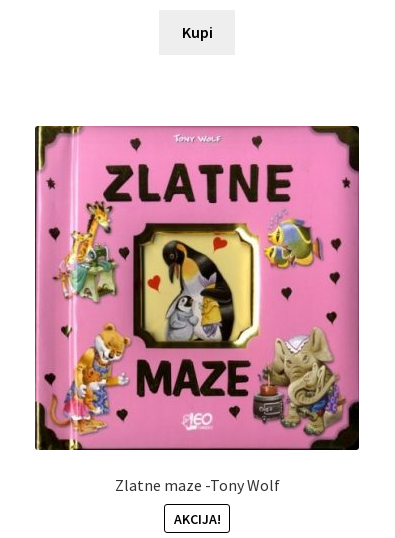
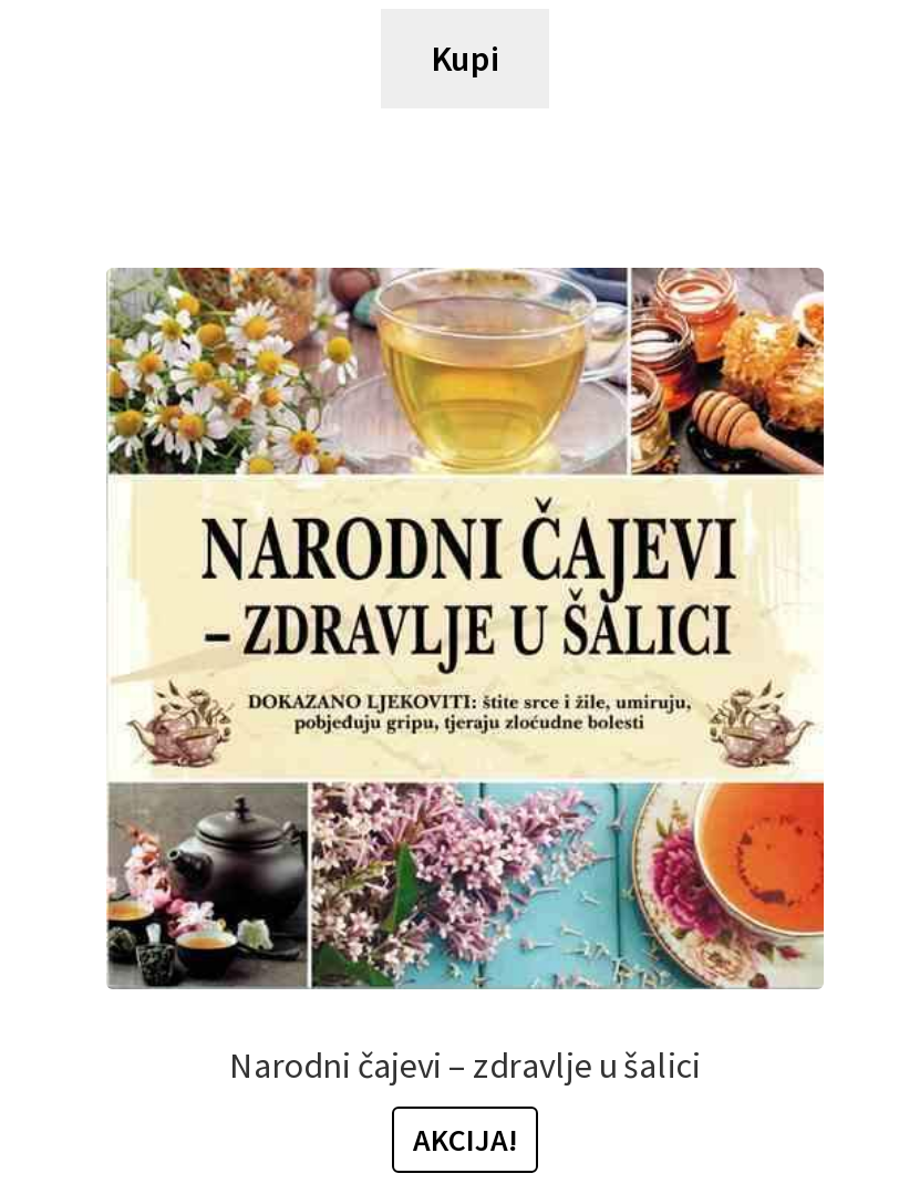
- [image]
- Zlatne maze -Tony Wolf
+ [image]
+ Narodni čajevi – zdravlje u šalici
